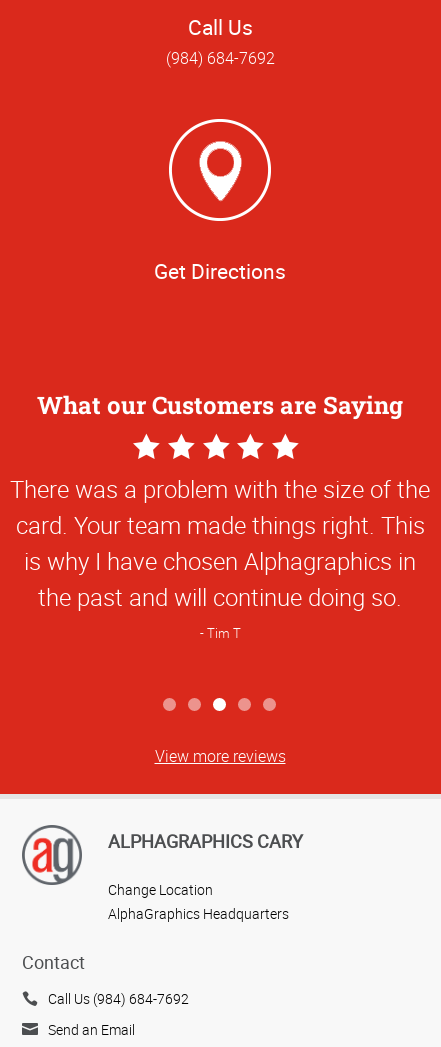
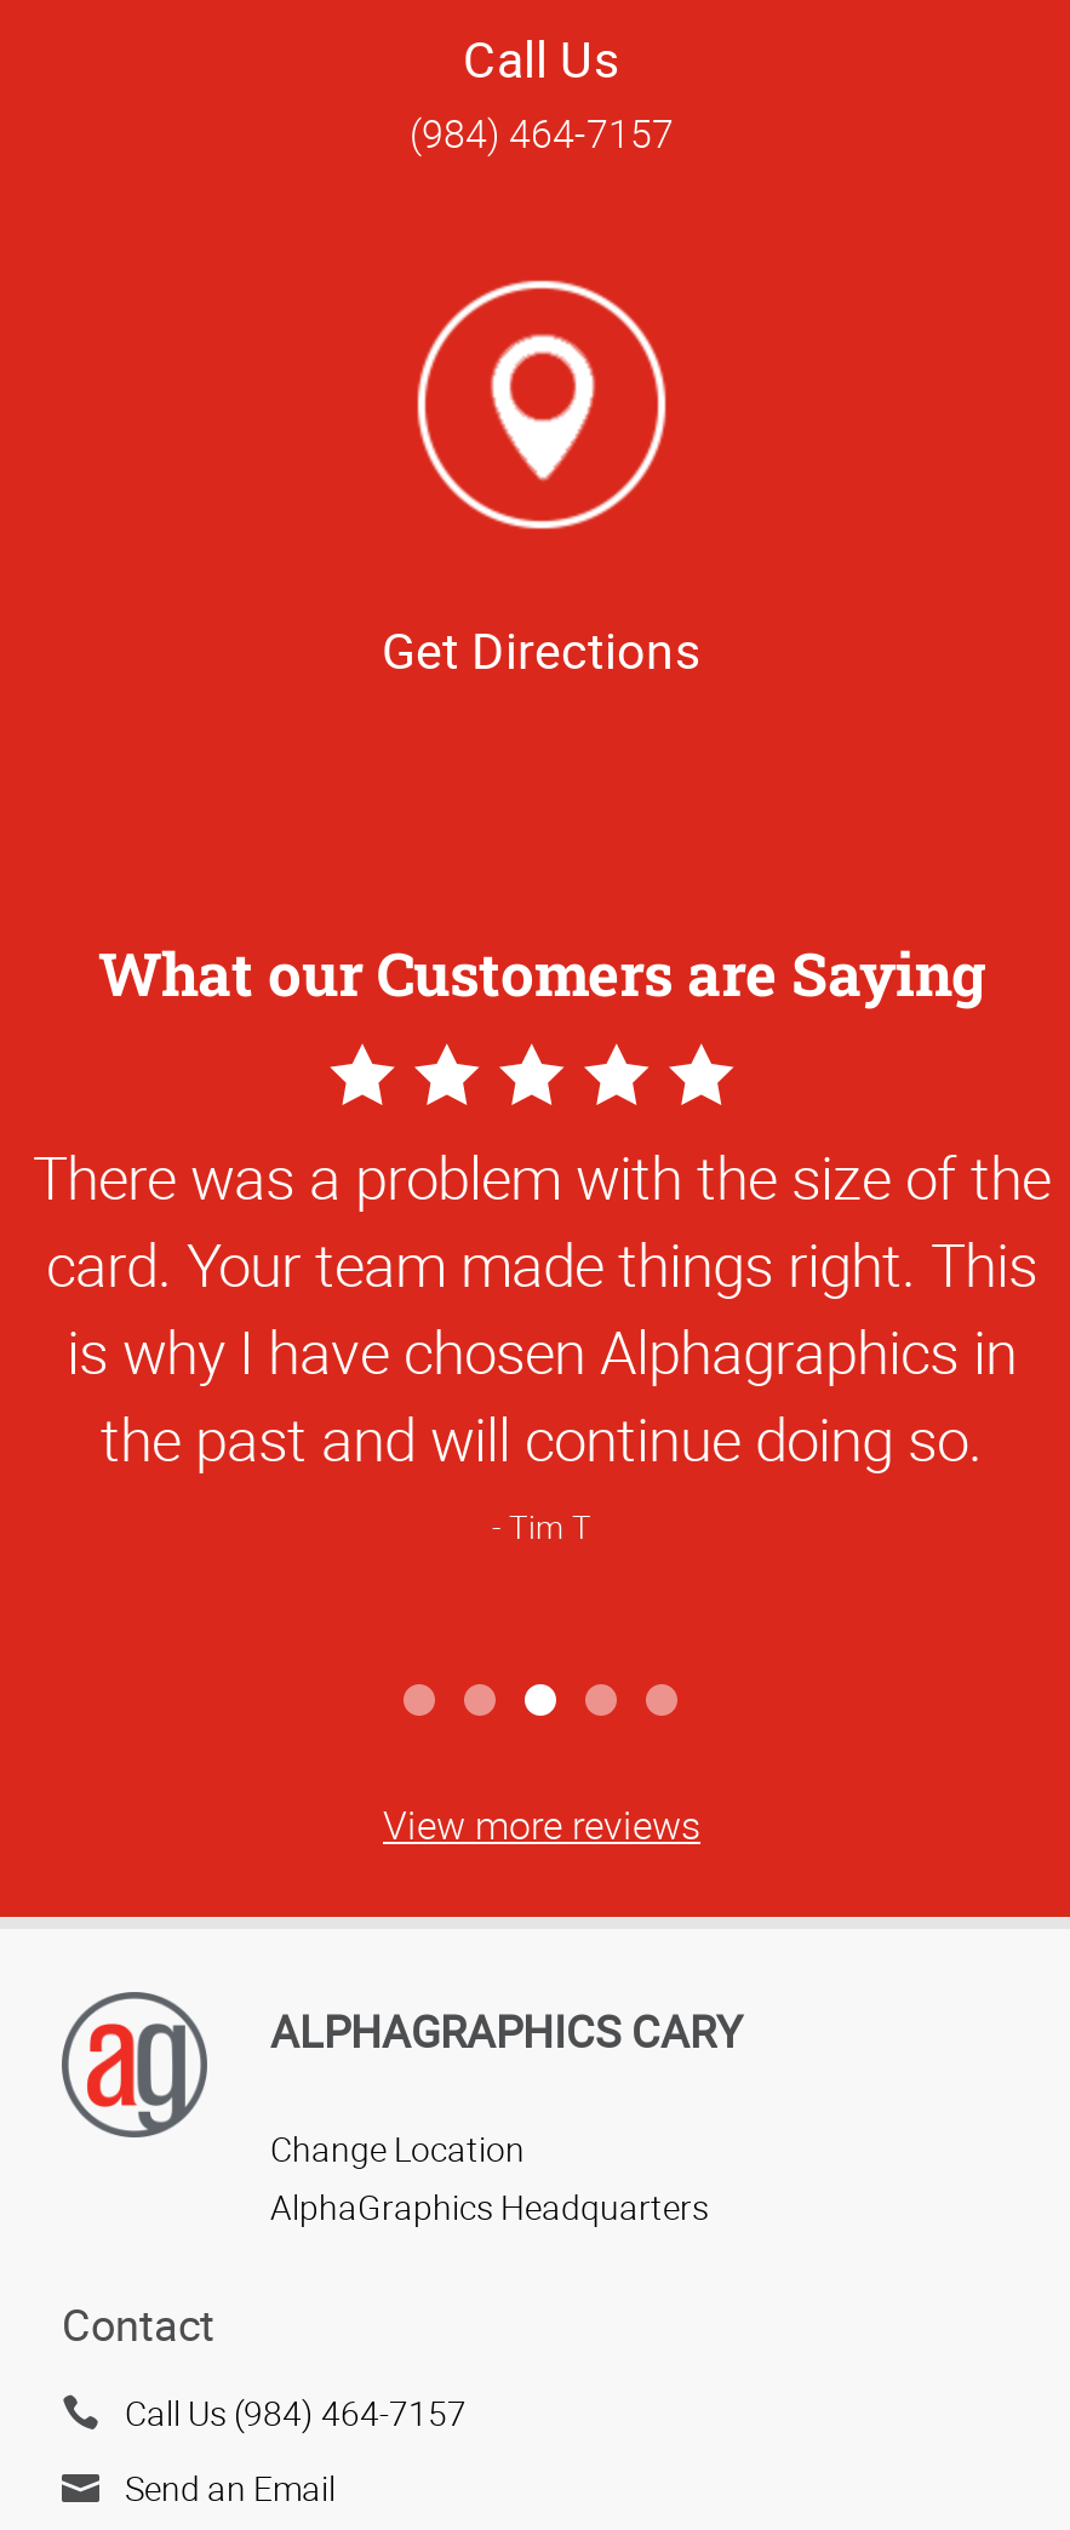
- (984) 684-7692
+ (984) 464-7157

- Call Us (984) 684-7692
+ Call Us (984) 464-7157
